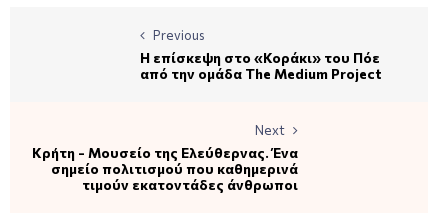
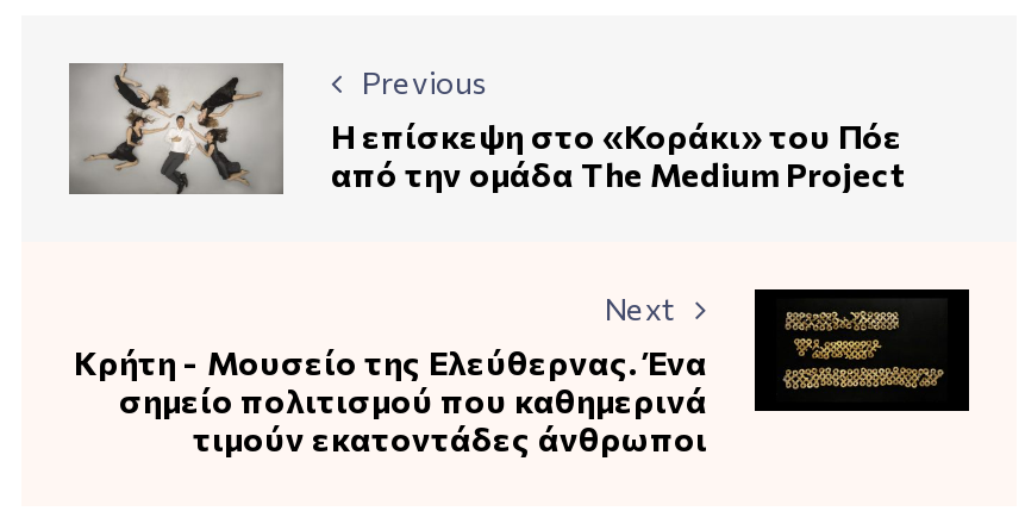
+ [image]

+ [image]
